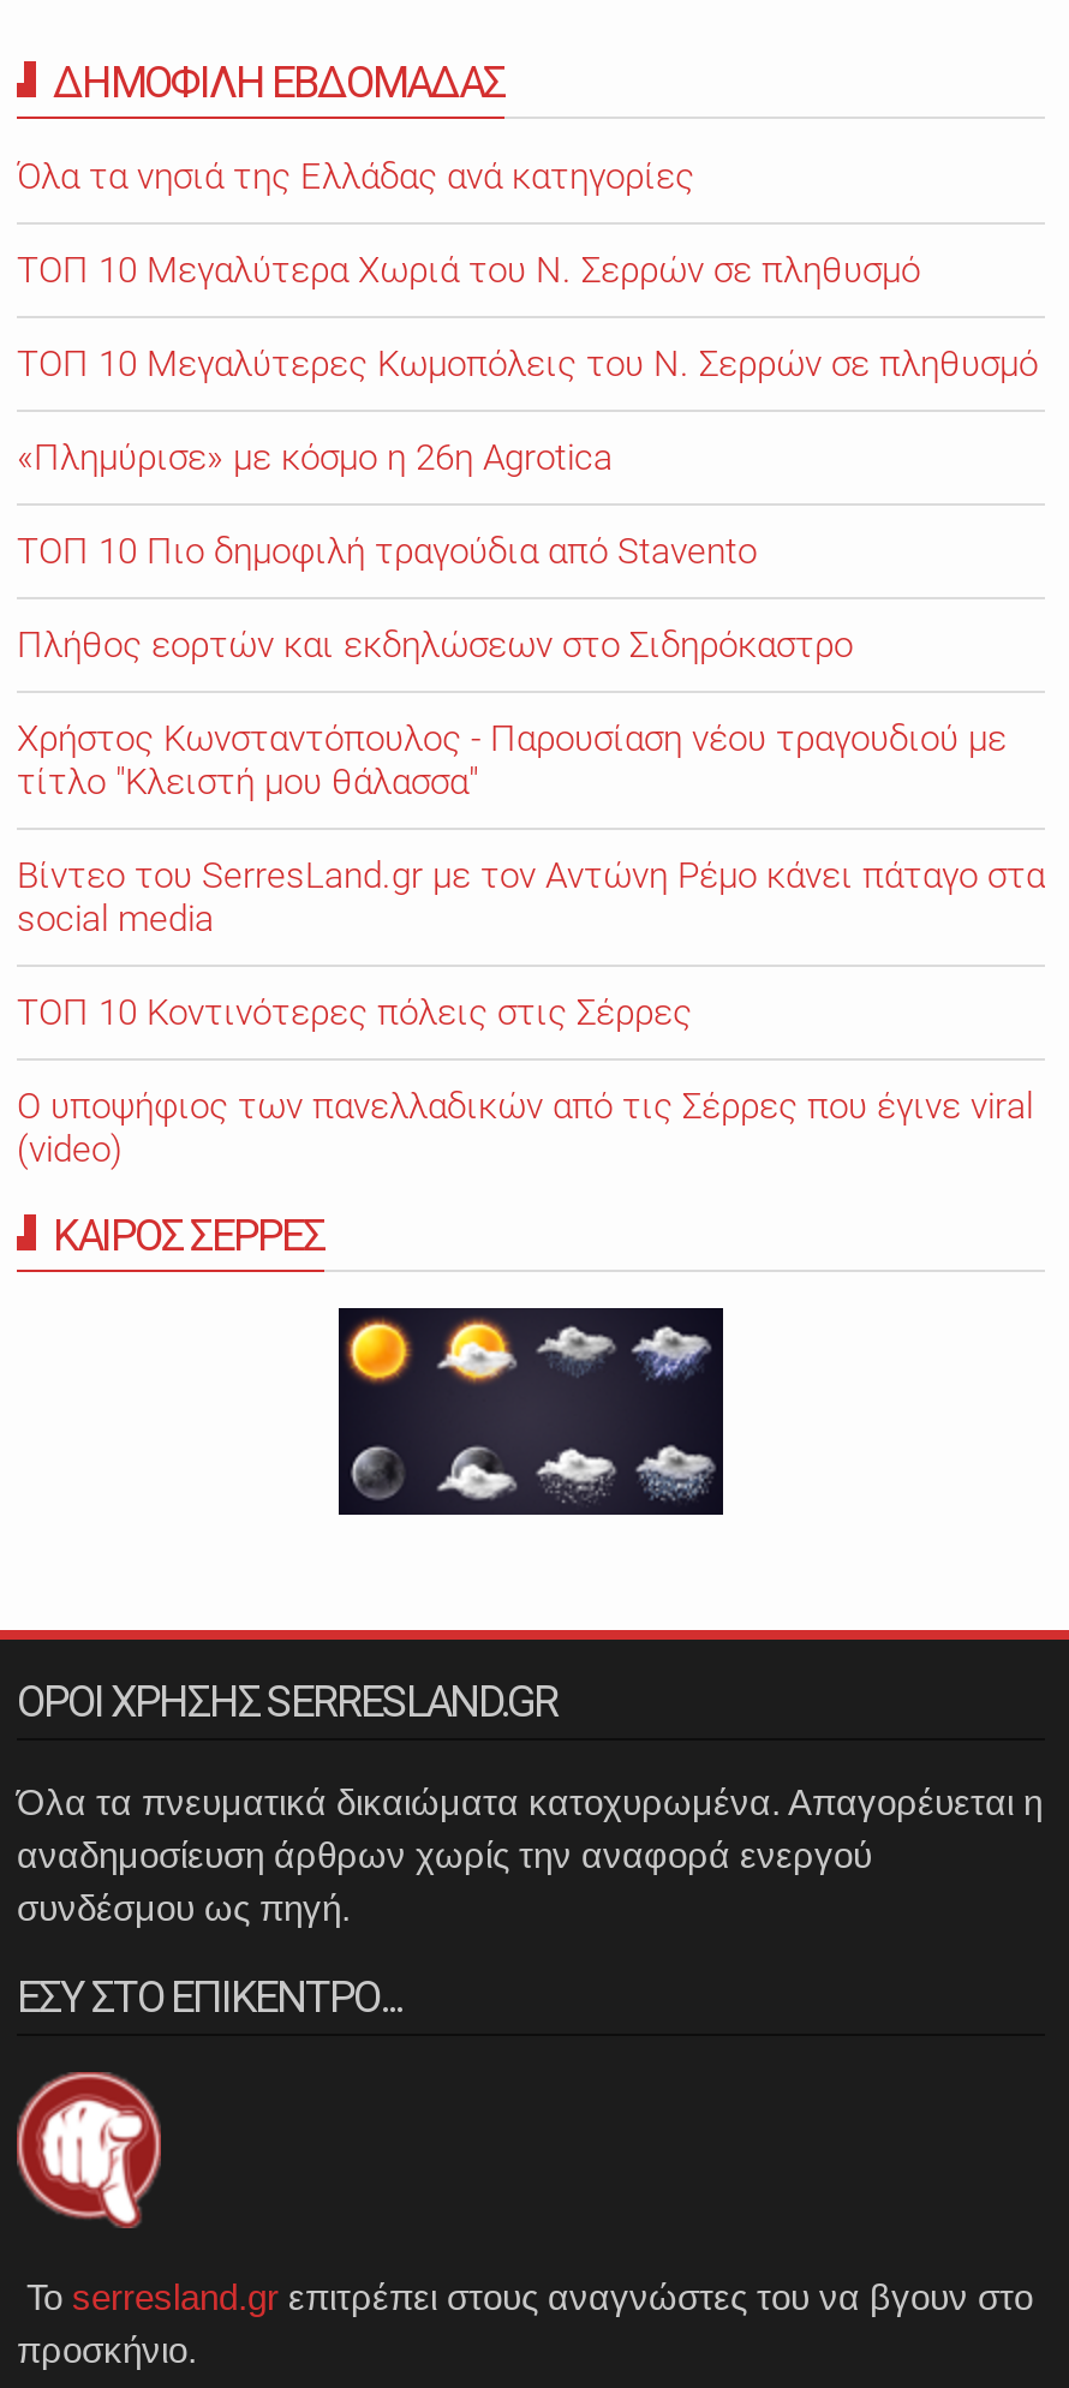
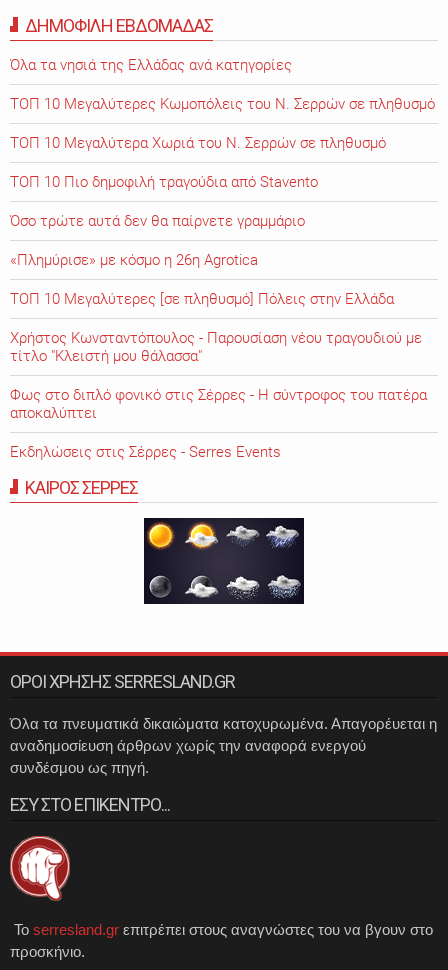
moved down: ΤΟΠ 10 Μεγαλύτερα Χωριά του Ν. Σερρών σε πληθυσμό

moved up: ΤΟΠ 10 Μεγαλύτερες Κωμοπόλεις του Ν. Σερρών σε πληθυσμό

moved down: «Πλημύρισε» με κόσμο η 26η Agrotica

moved up: ΤΟΠ 10 Πιο δημοφιλή τραγούδια από Stavento

- Πλήθος εορτών και εκδηλώσεων στο Σιδηρόκαστρο
+ Όσο τρώτε αυτά δεν θα παίρνετε γραμμάριο
+ ΤΟΠ 10 Μεγαλύτερες [σε πληθυσμό] Πόλεις στην Ελλάδα

moved down: Χρήστος Κωνσταντόπουλος - Παρουσίαση νέου τραγουδιού με | τίτλο "Κλειστή μου θάλασσα"

- Βίντεο του SerresLand.gr με τον Αντώνη Ρέμο κάνει πάταγο στα
- social media
- ΤΟΠ 10 Κοντινότερες πόλεις στις Σέρρες
- O υποψήφιος των πανελλαδικών από τις Σέρρες που έγινε viral
- (video)
+ Φως στο διπλό φονικό στις Σέρρες - Η σύντροφος του πατέρα
+ αποκαλύπτει
+ Εκδηλώσεις στις Σέρρες - Serres Events
